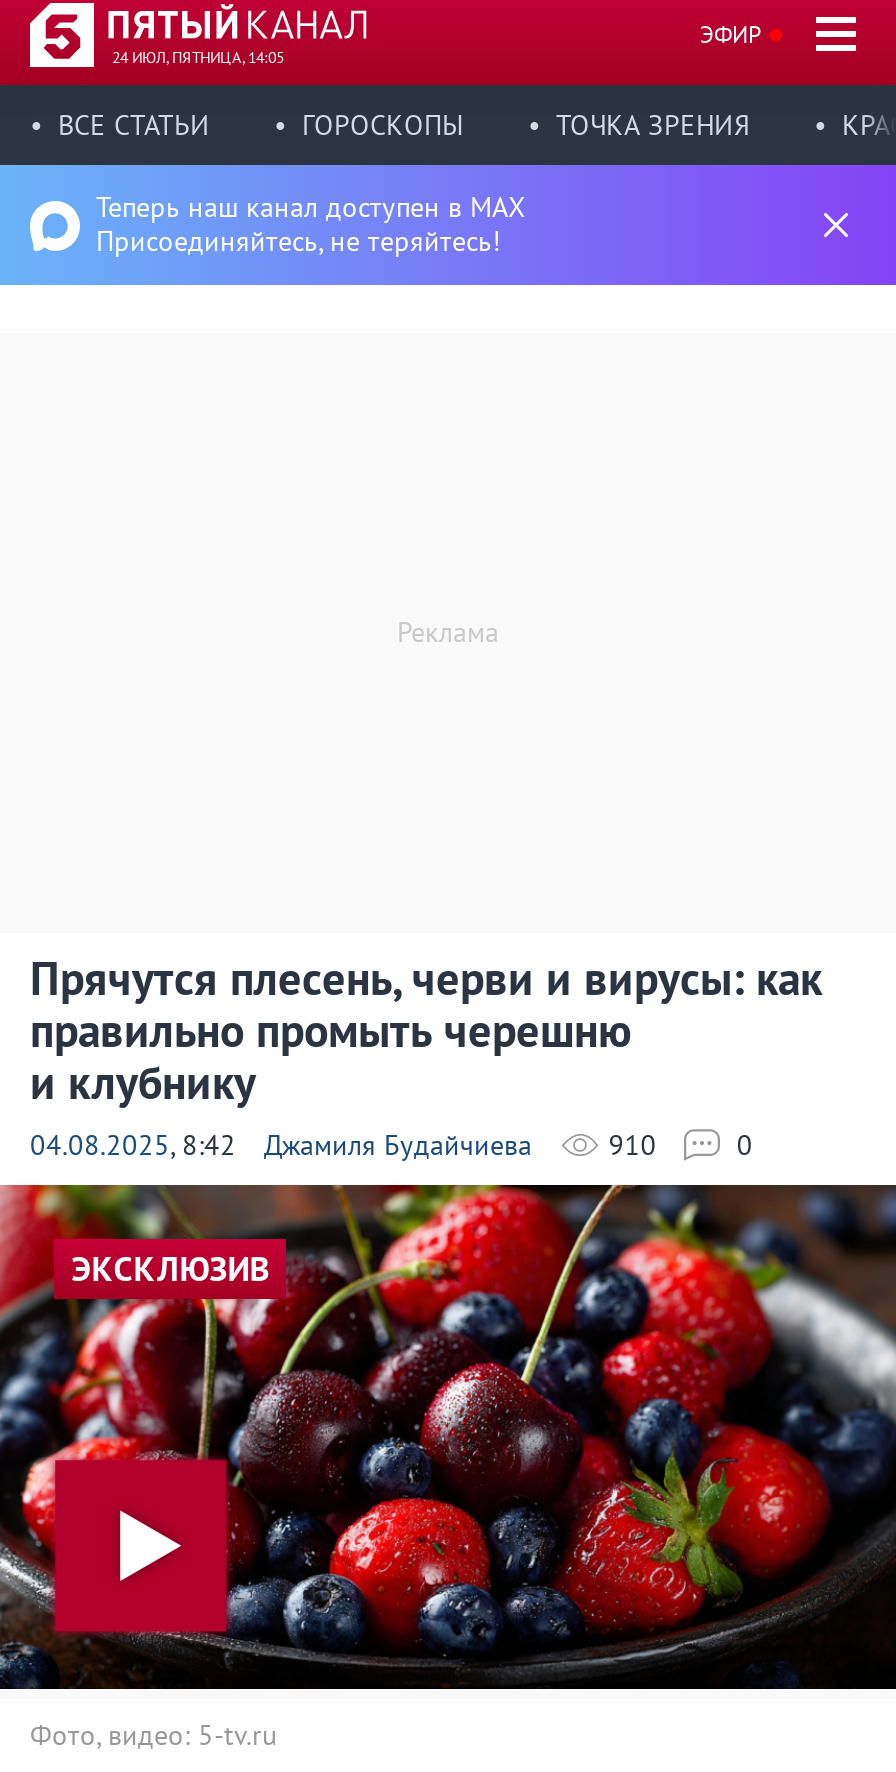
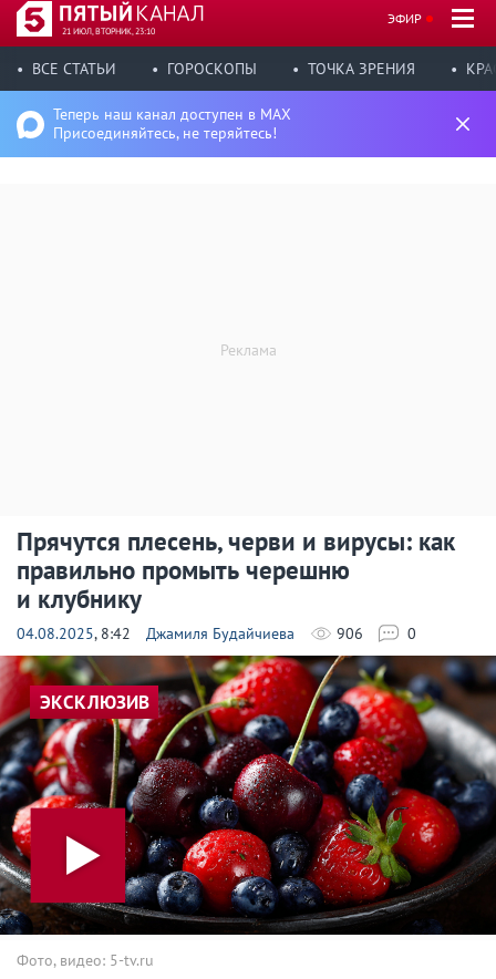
- 24 ИЮЛ, ПЯТНИЦА, 14:05
+ 21 ИЮЛ, ВТОРНИК, 23:10

- 910
+ 906
